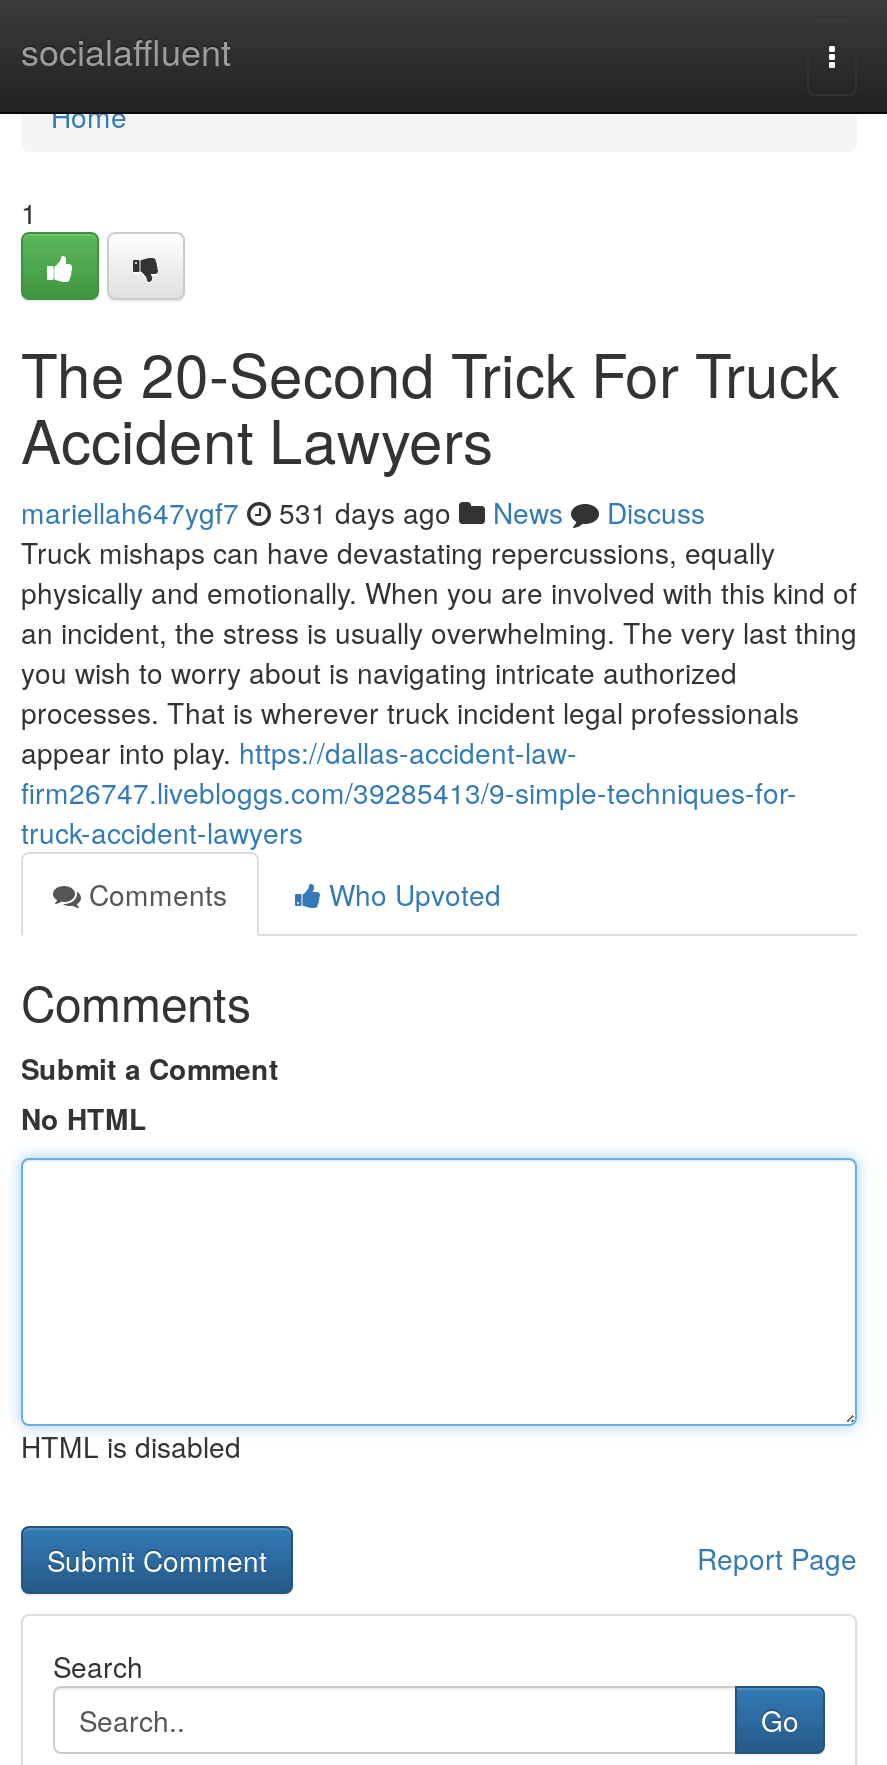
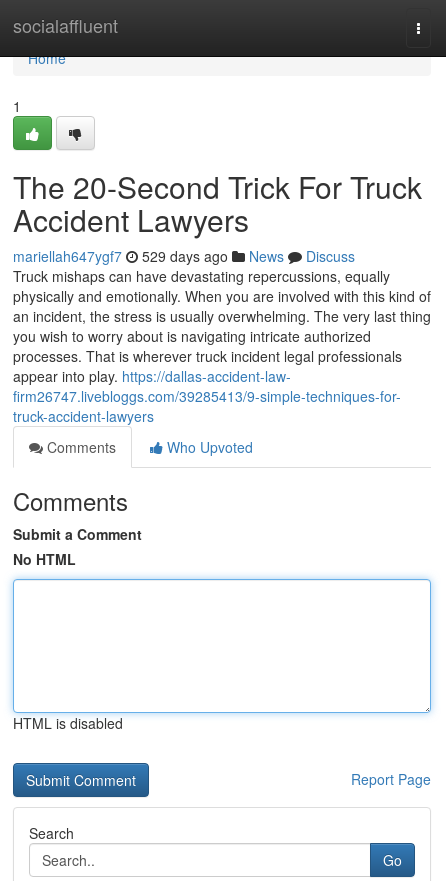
- mariellah647ygf7 531 days ago News Discuss
+ mariellah647ygf7 529 days ago News Discuss
